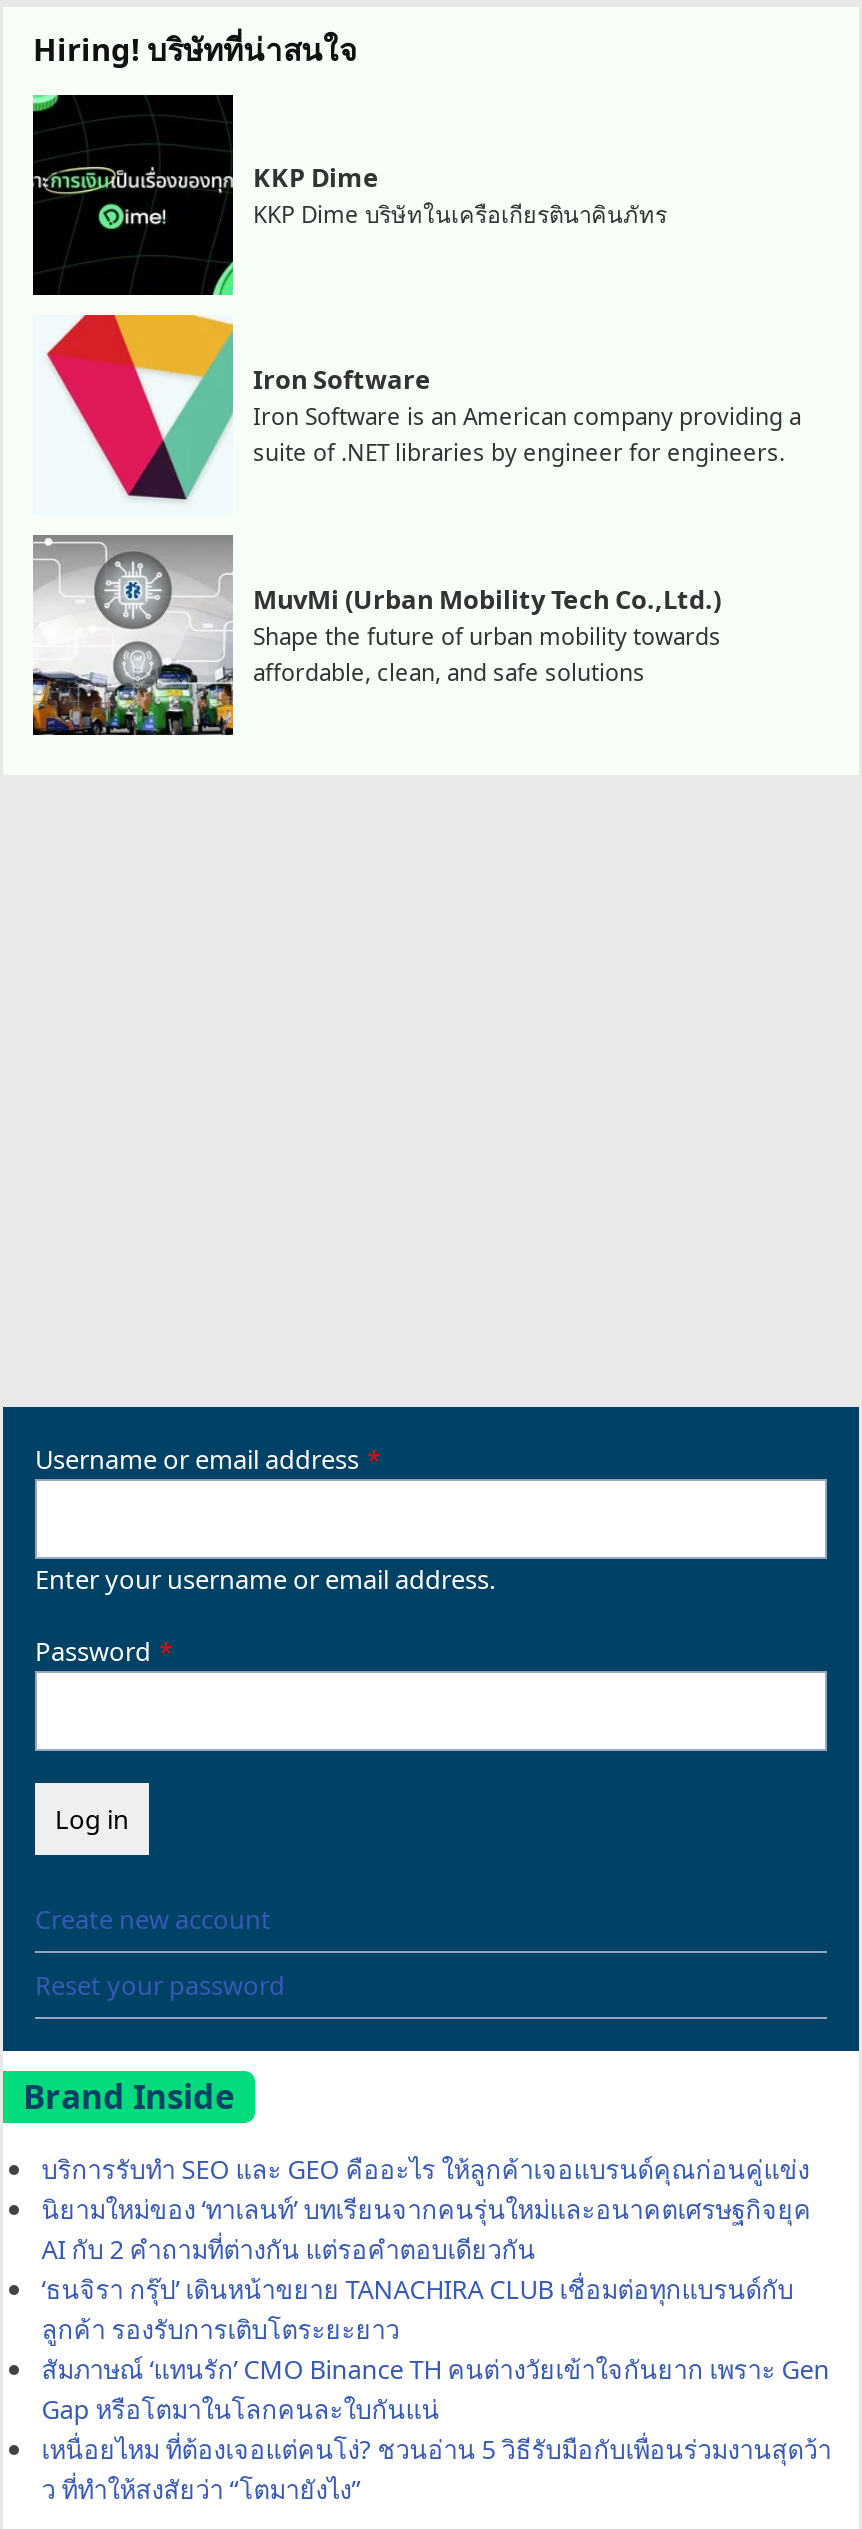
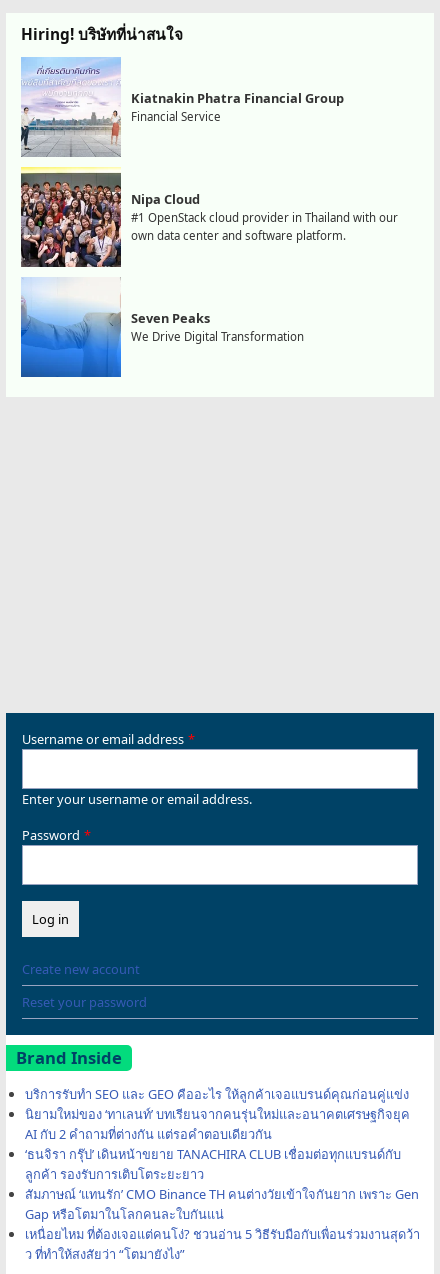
- [image]
- KKP Dime
- KKP Dime บริษัทในเครือเกียรตินาคินภัทร
+ [image]
+ Kiatnakin Phatra Financial Group
+ Financial Service

- [image]
- Iron Software
- Iron Software is an American company providing a
- suite of .NET libraries by engineer for engineers.
+ [image]
+ Nipa Cloud
+ #1 OpenStack cloud provider in Thailand with our
+ own data center and software platform.

- [image]
- MuvMi (Urban Mobility Tech Co.,Ltd.)
- Shape the future of urban mobility towards
- affordable, clean, and safe solutions
+ [image]
+ Seven Peaks
+ We Drive Digital Transformation
